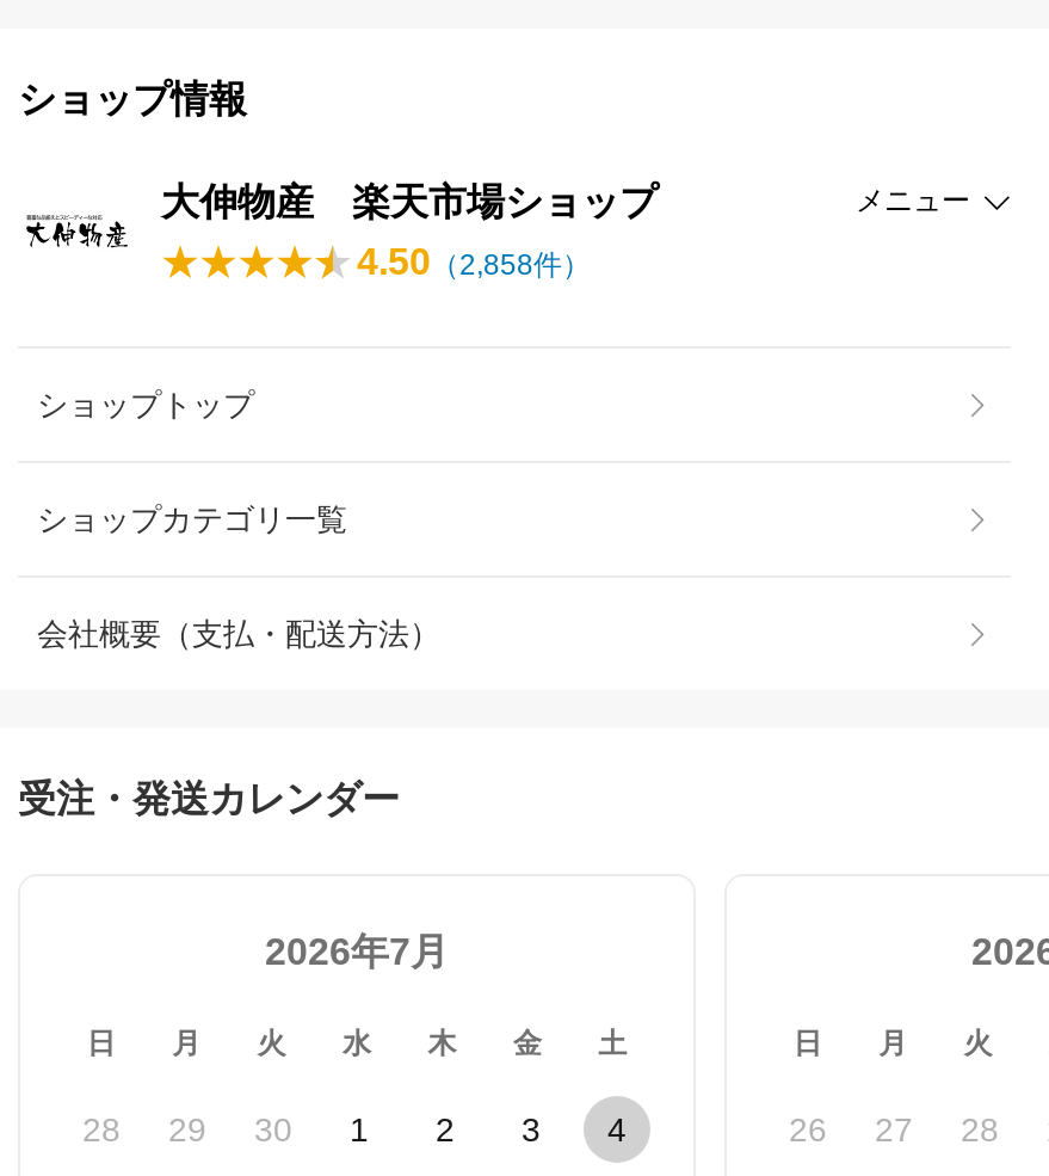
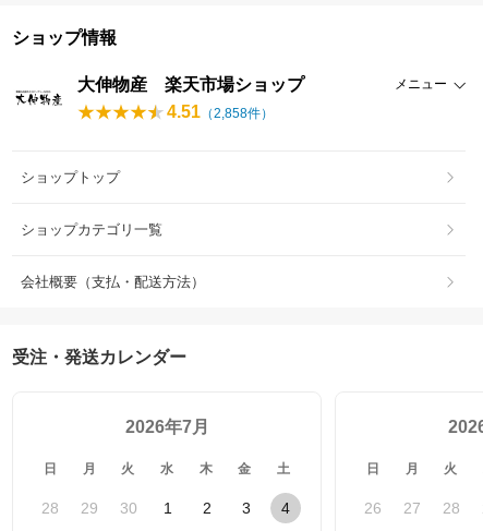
- 4.50（2,858件）
+ 4.51（2,858件）
